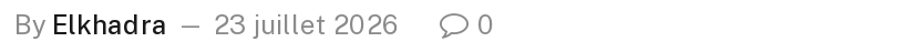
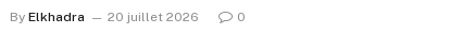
- By Elkhadra 23 juillet 2026
+ By Elkhadra 20 juillet 2026
